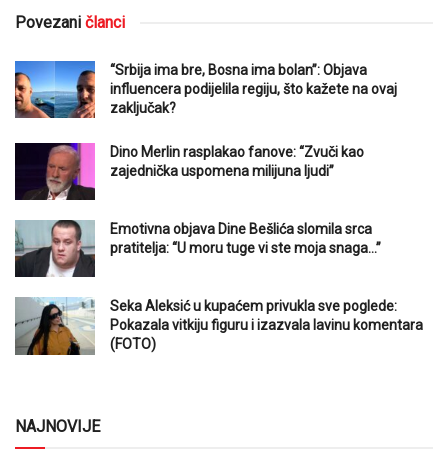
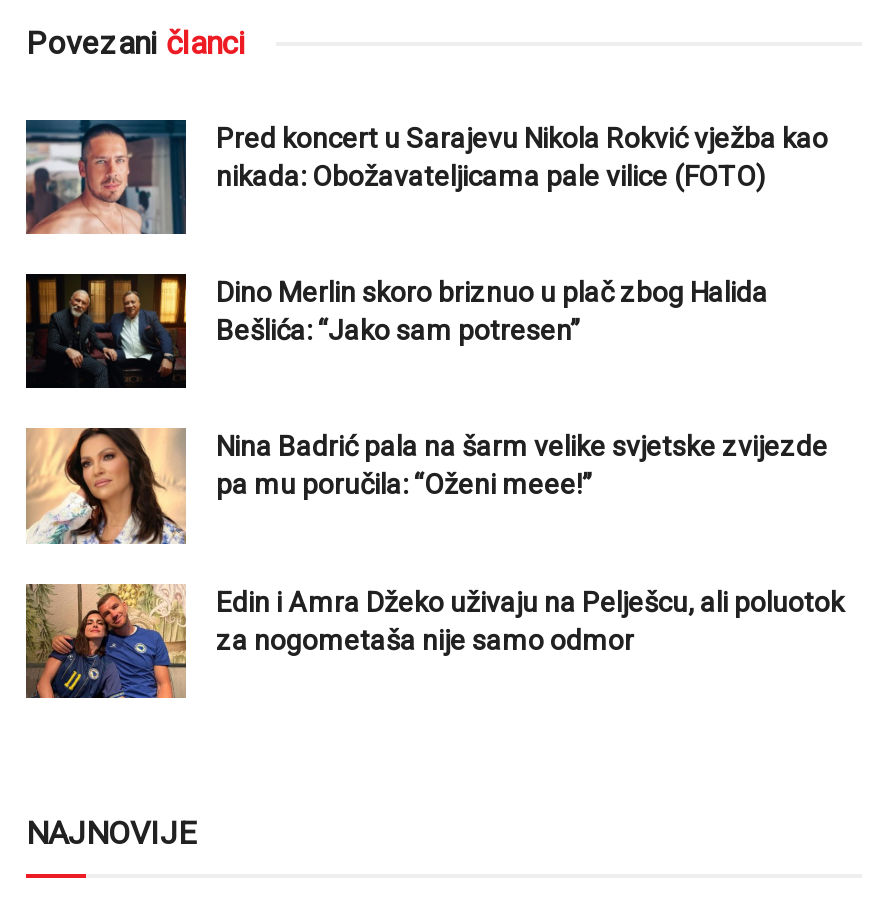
- [image]
- “Srbija ima bre, Bosna ima bolan”: Objava
- influencera podijelila regiju, što kažete na ovaj
- zaključak?
+ [image]
+ Pred koncert u Sarajevu Nikola Rokvić vježba kao
+ nikada: Obožavateljicama pale vilice (FOTO)

- [image]
- Dino Merlin rasplakao fanove: “Zvuči kao
- zajednička uspomena milijuna ljudi”
+ [image]
+ Dino Merlin skoro briznuo u plač zbog Halida
+ Bešlića: “Jako sam potresen”

- [image]
- Emotivna objava Dine Bešlića slomila srca
- pratitelja: “U moru tuge vi ste moja snaga…”
+ [image]
+ Nina Badrić pala na šarm velike svjetske zvijezde
+ pa mu poručila: “Oženi meee!”

- [image]
- Seka Aleksić u kupaćem privukla sve poglede:
- Pokazala vitkiju figuru i izazvala lavinu komentara
- (FOTO)
+ [image]
+ Edin i Amra Džeko uživaju na Pelješcu, ali poluotok
+ za nogometaša nije samo odmor
